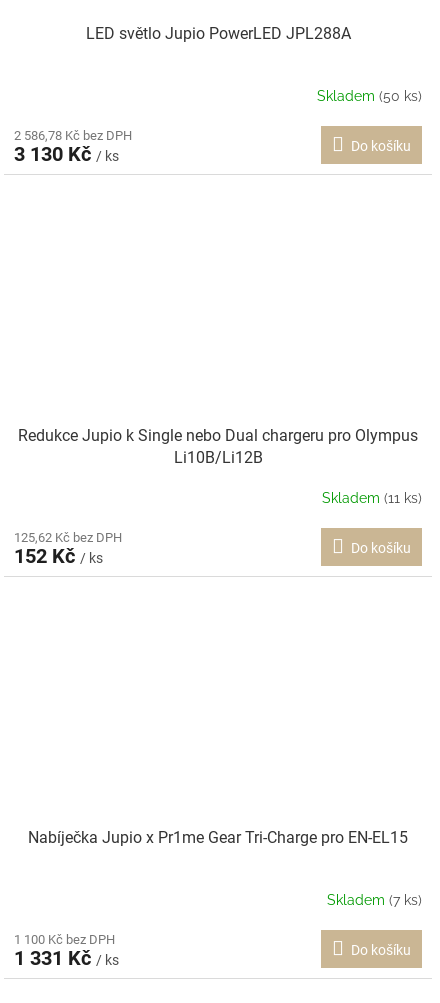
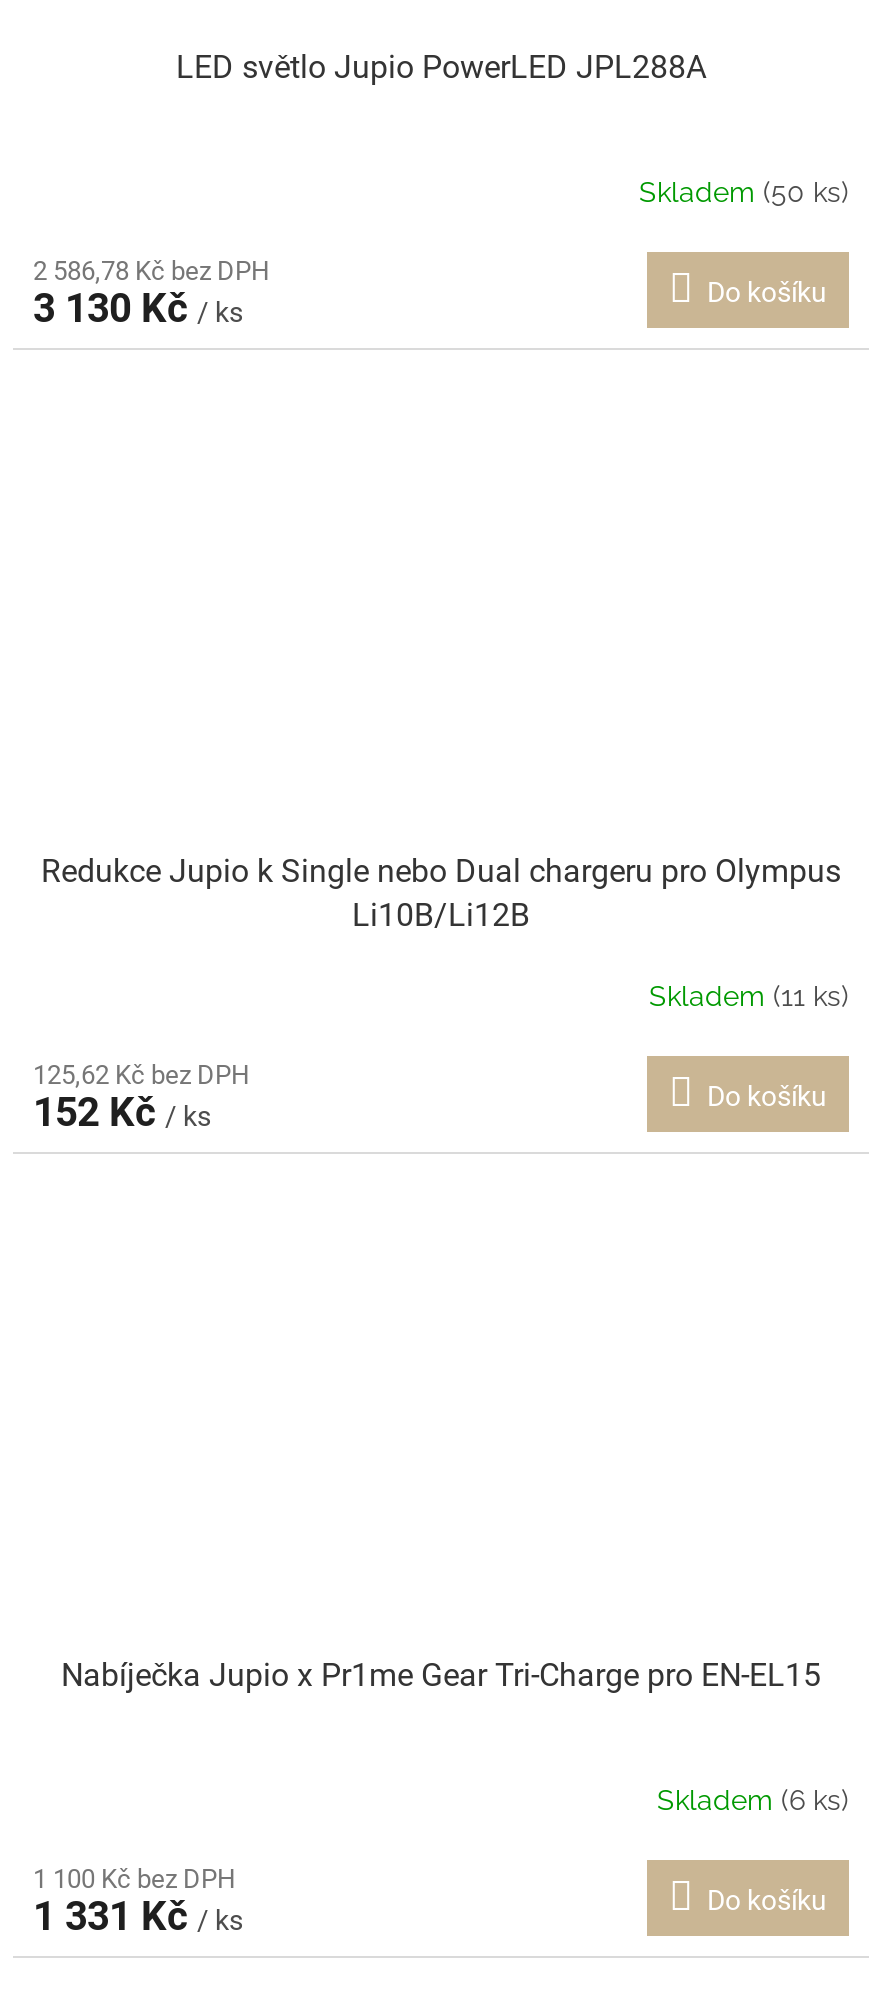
- Skladem (7 ks)
+ Skladem (6 ks)
